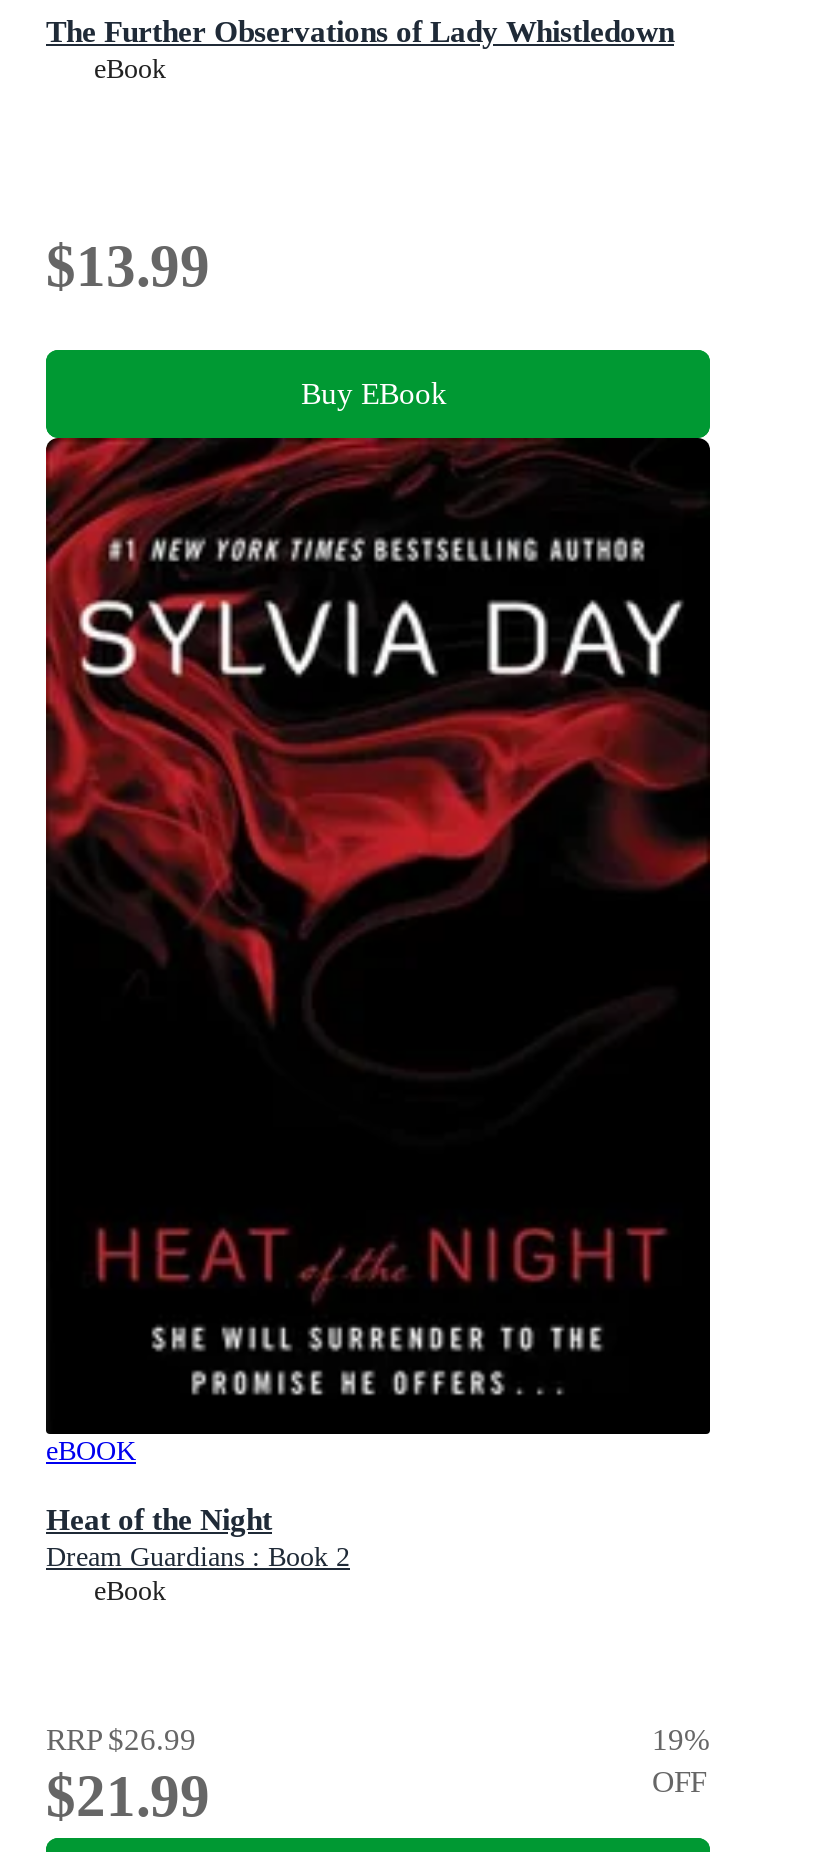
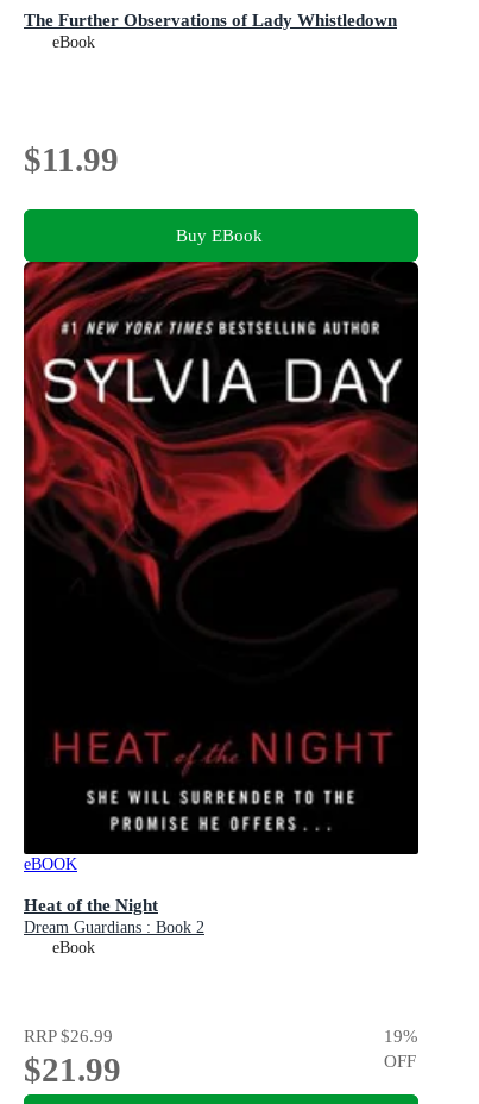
- $13.99
+ $11.99
